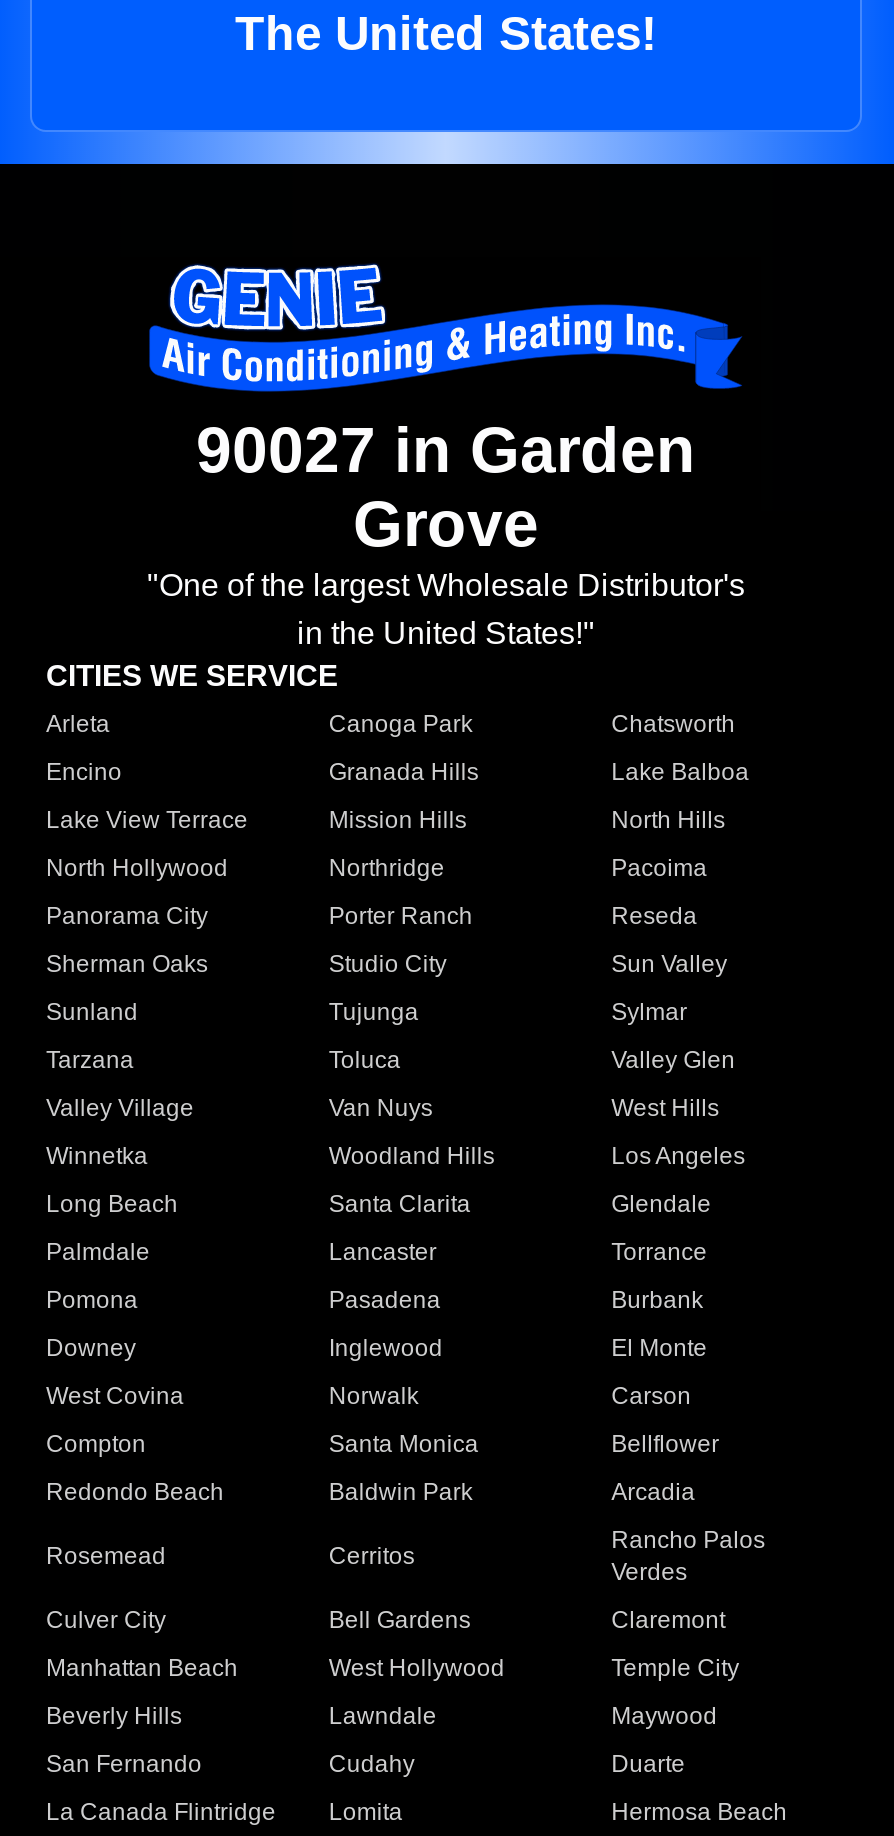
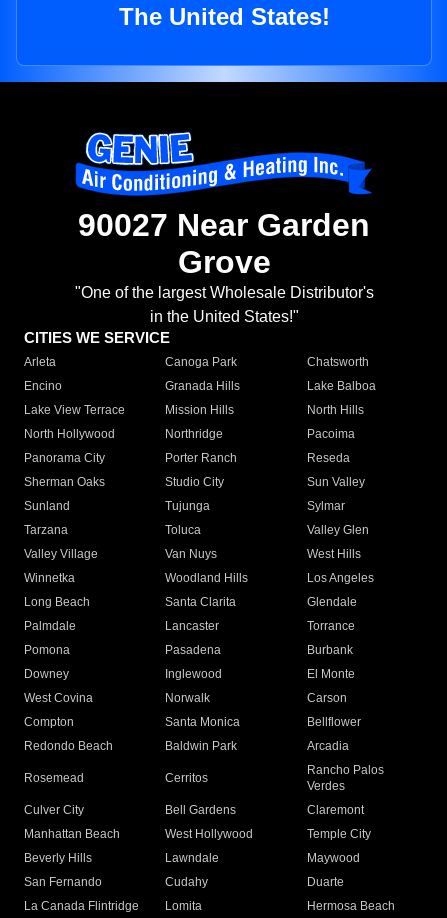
- 90027 in Garden
+ 90027 Near Garden
